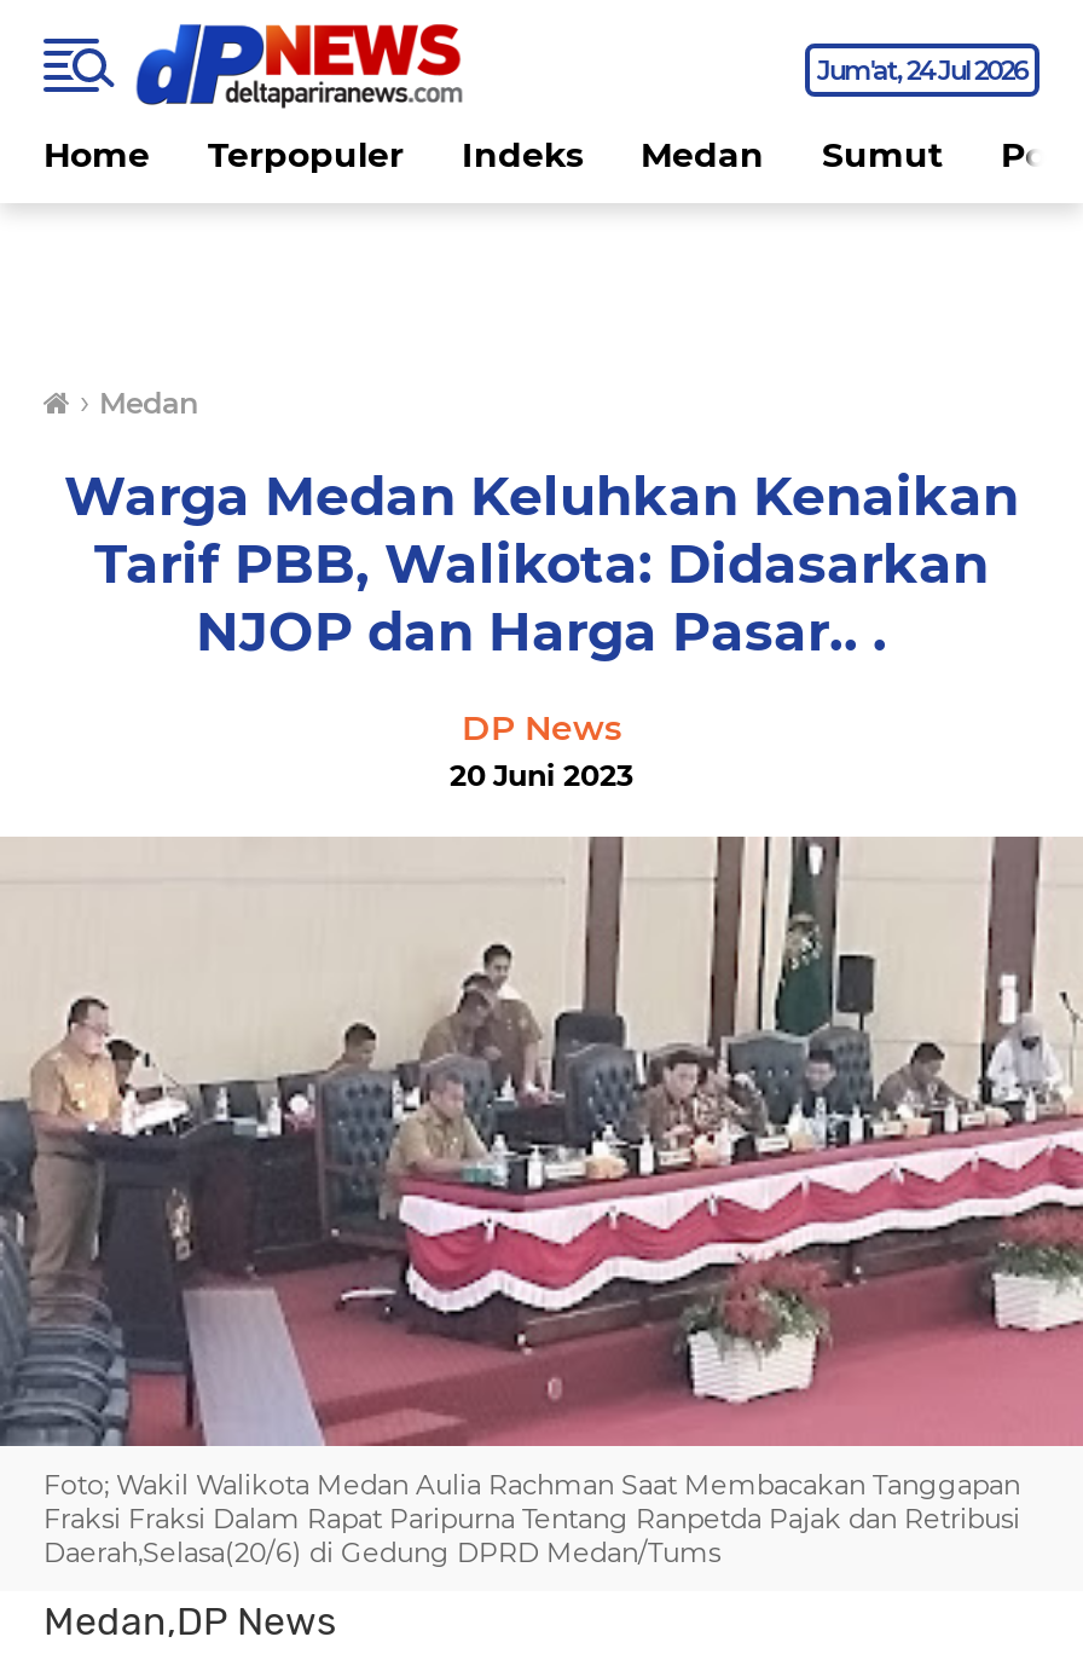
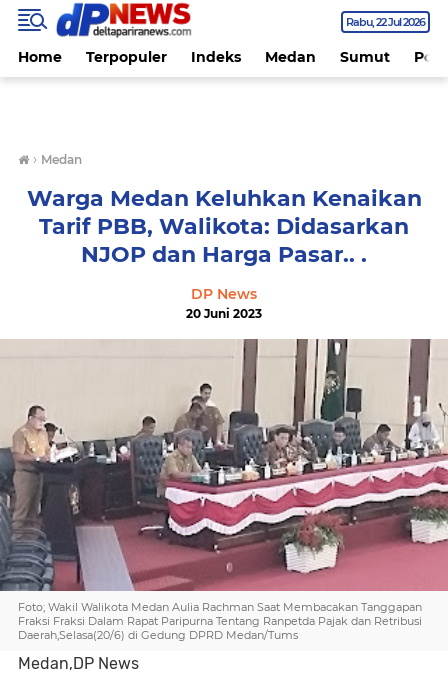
- Jum'at 24 Jul 2026
+ Rabu 22 Jul 2026
